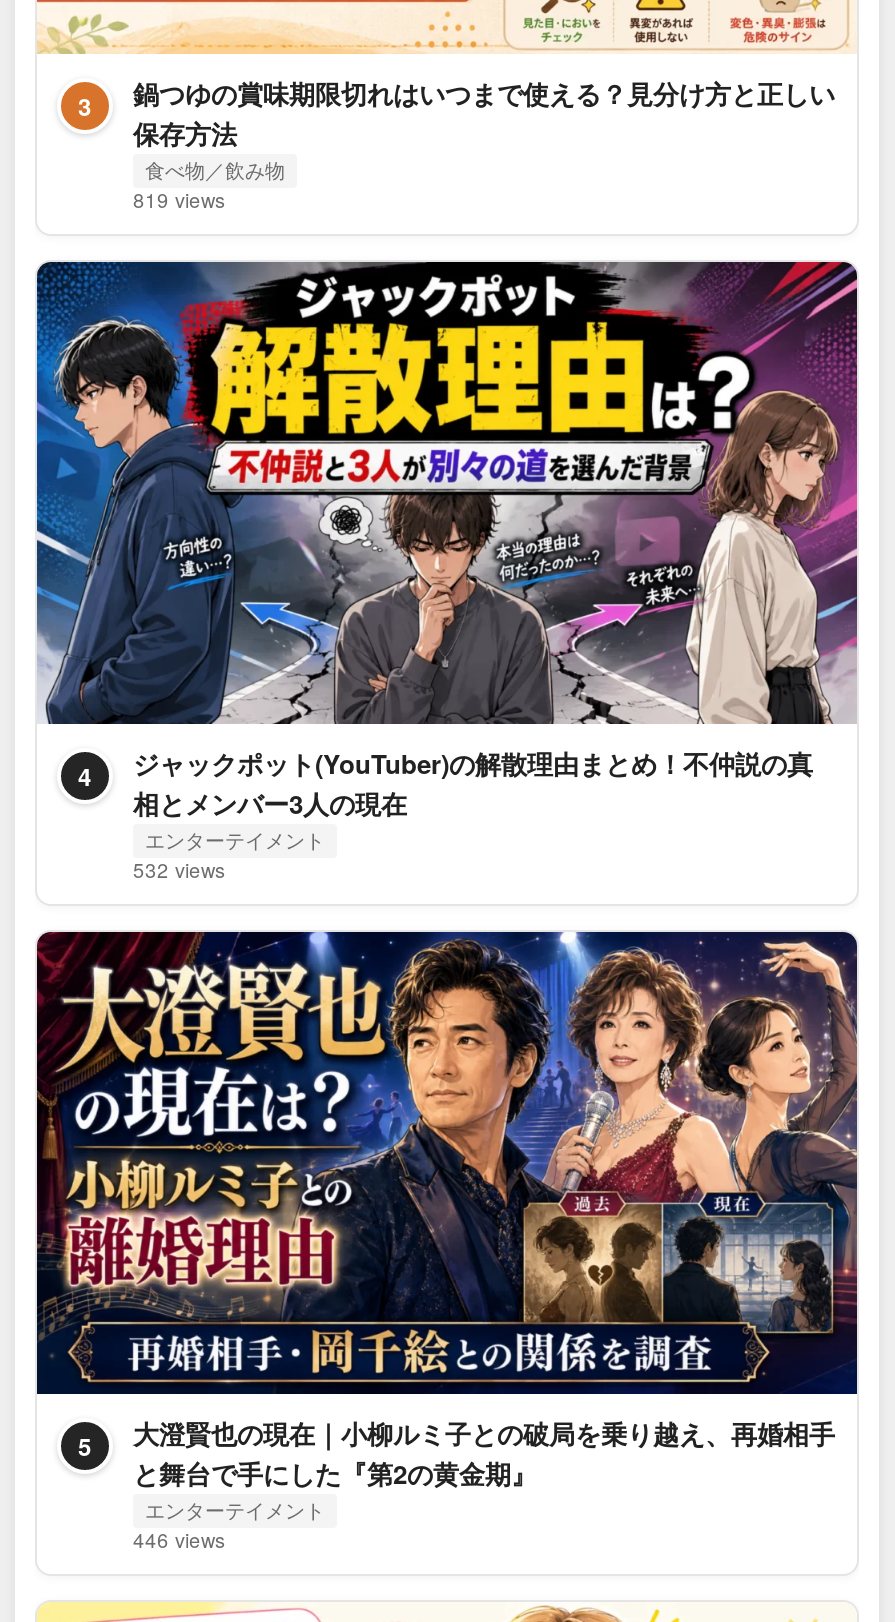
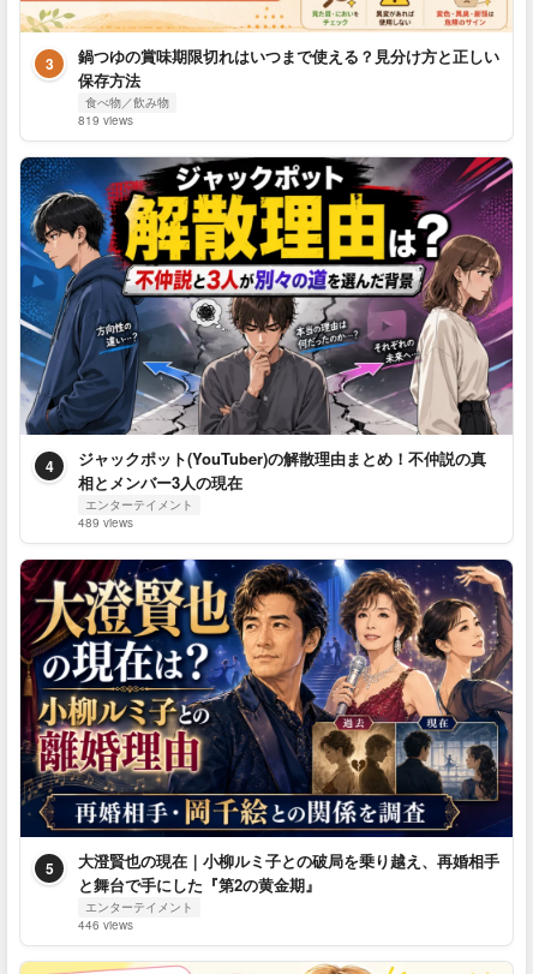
- 532 views
+ 489 views
